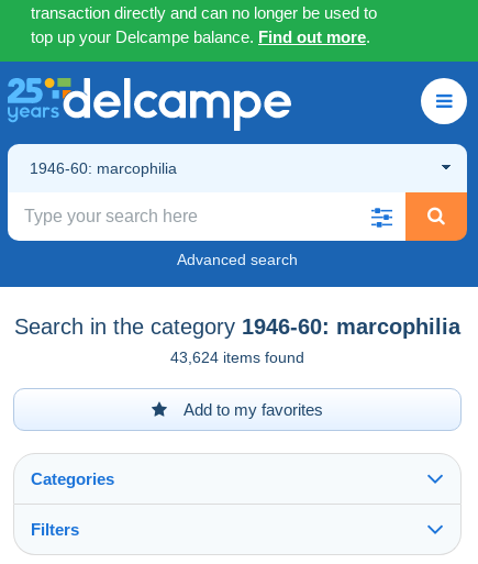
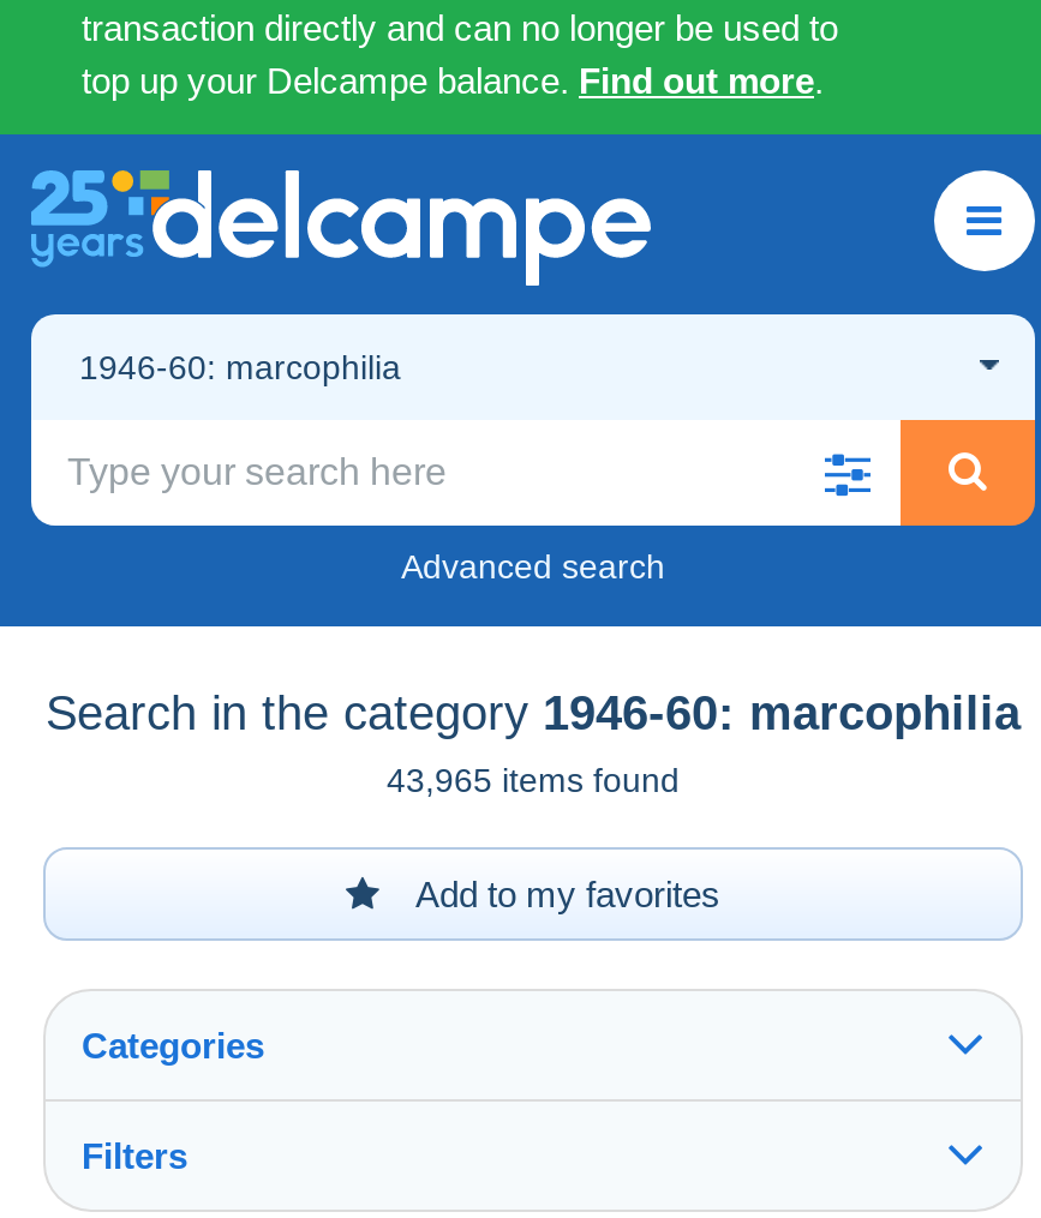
- 43,624 items found
+ 43,965 items found
